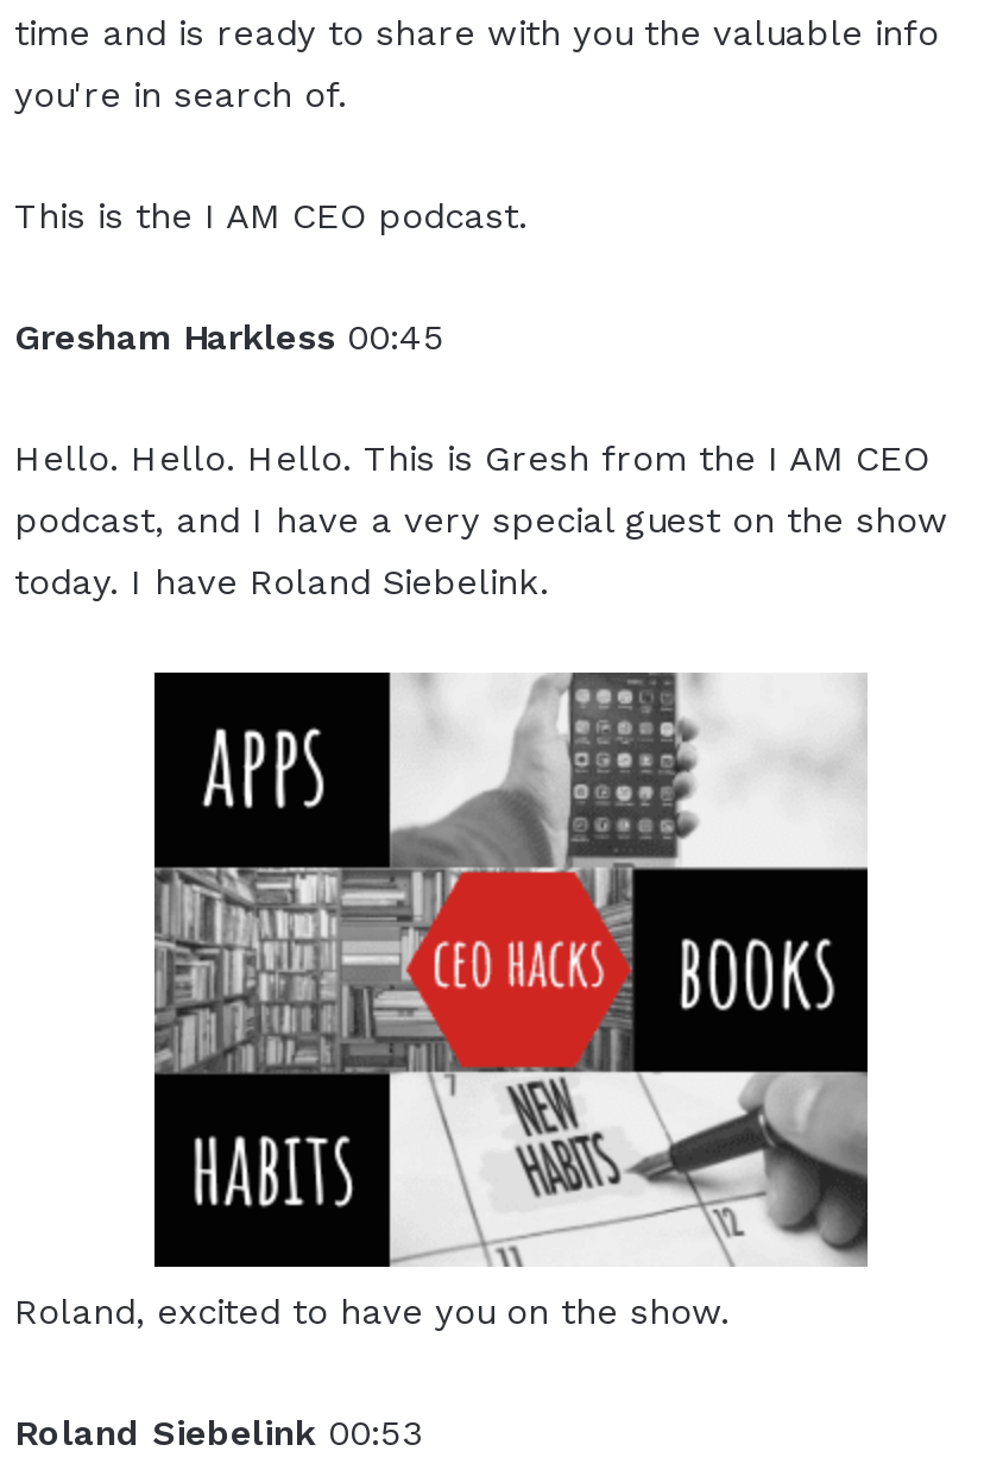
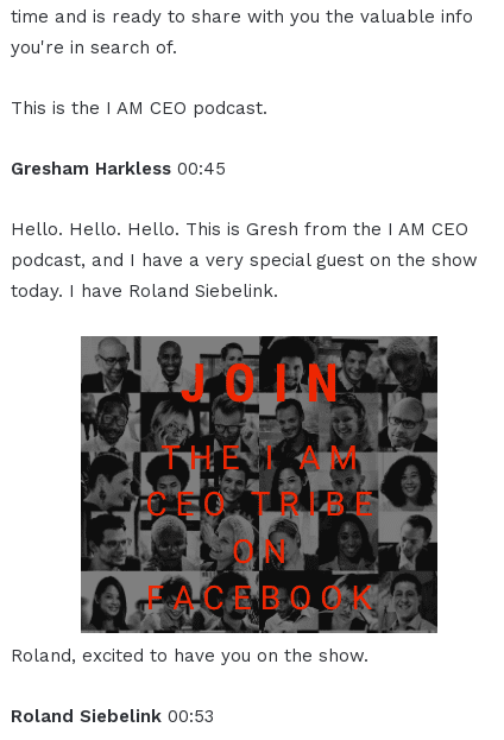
- [image]
+ [image]
